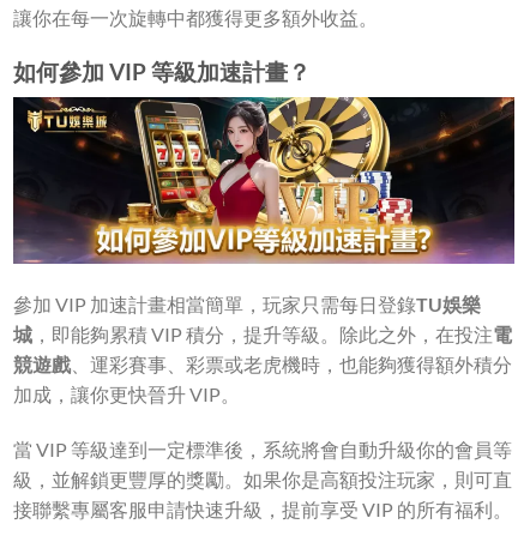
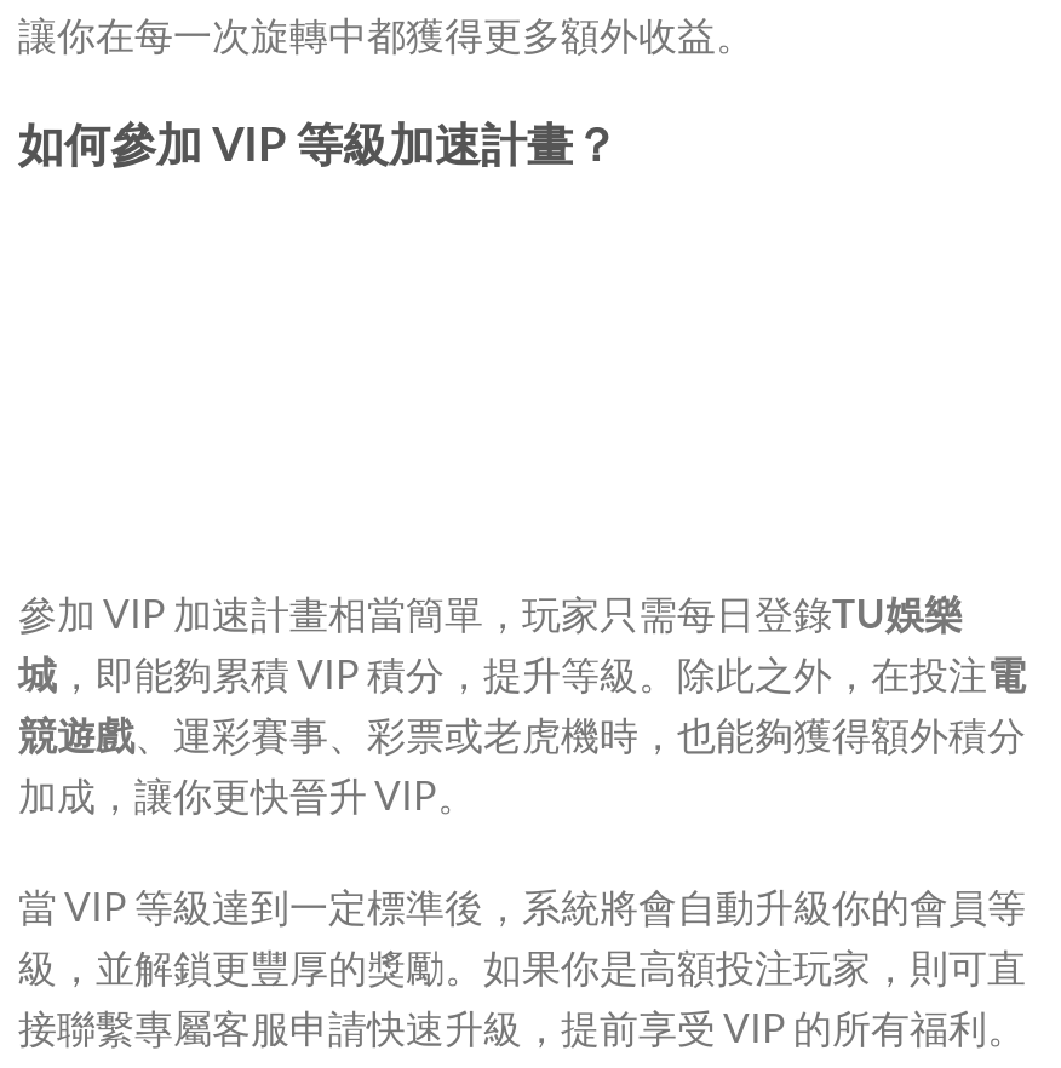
- [image]
